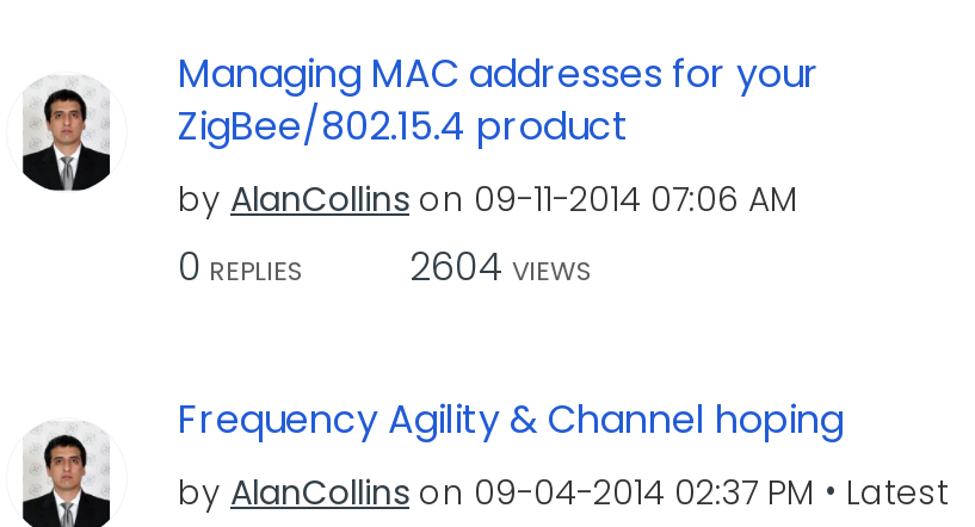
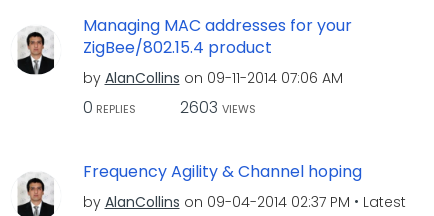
- 2604 VIEWS
+ 2603 VIEWS
